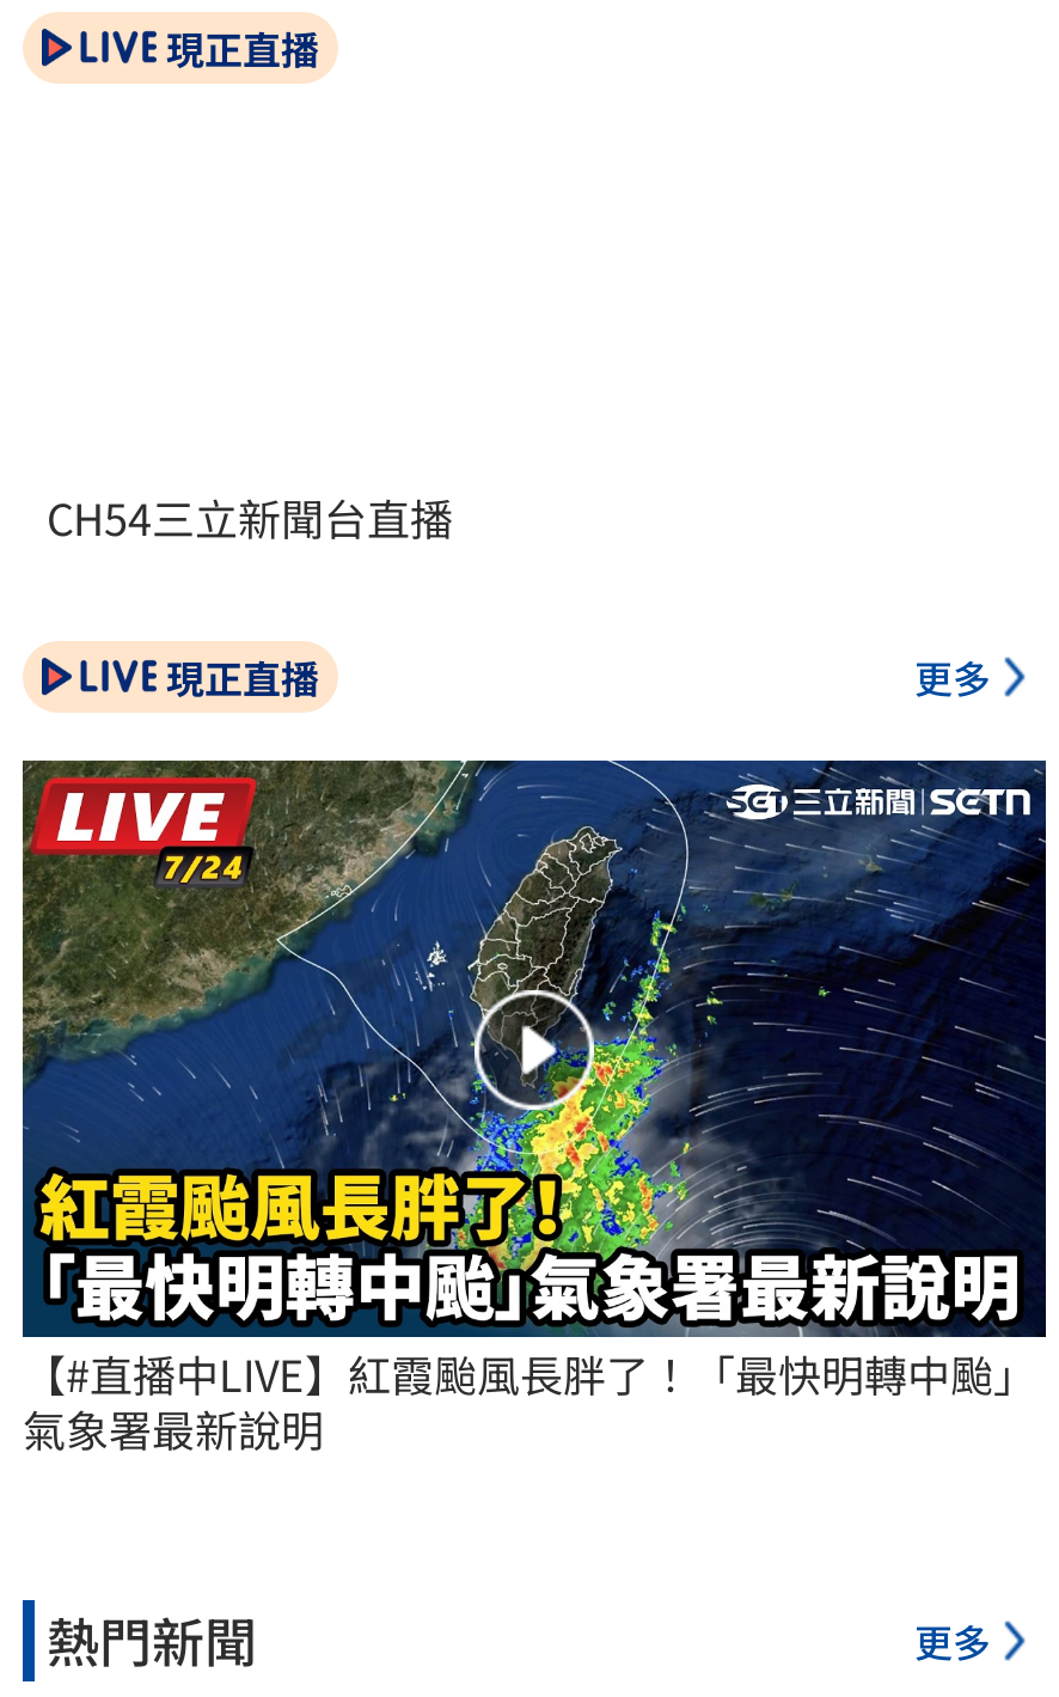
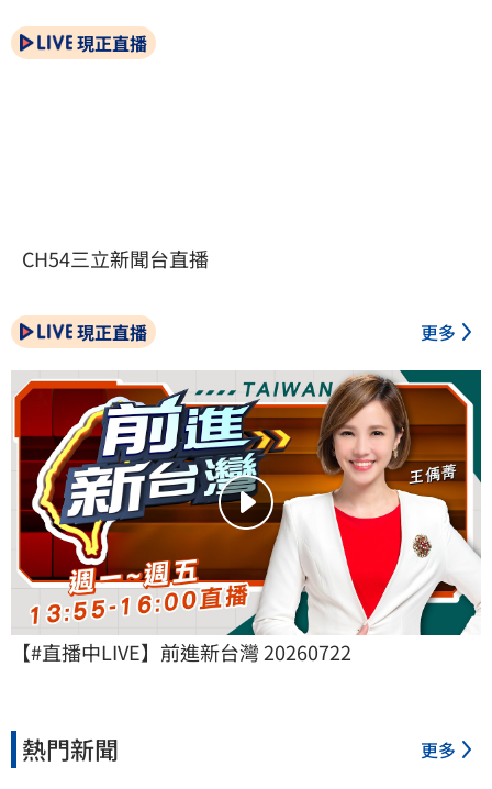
- [image]
- 【#直播中LIVE】紅霞颱風長胖了！「最快明轉中颱」
- 氣象署最新說明
+ [image]
+ 【#直播中LIVE】前進新台灣 20260722
